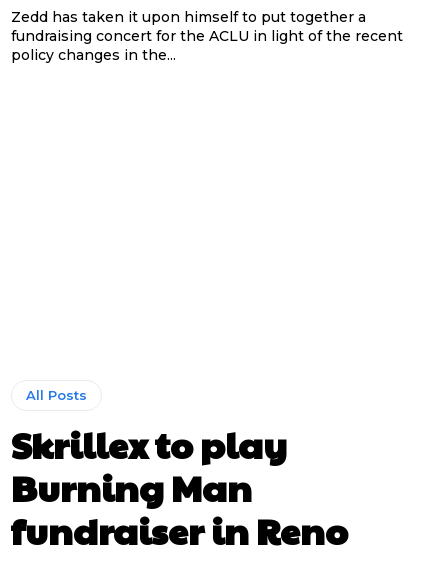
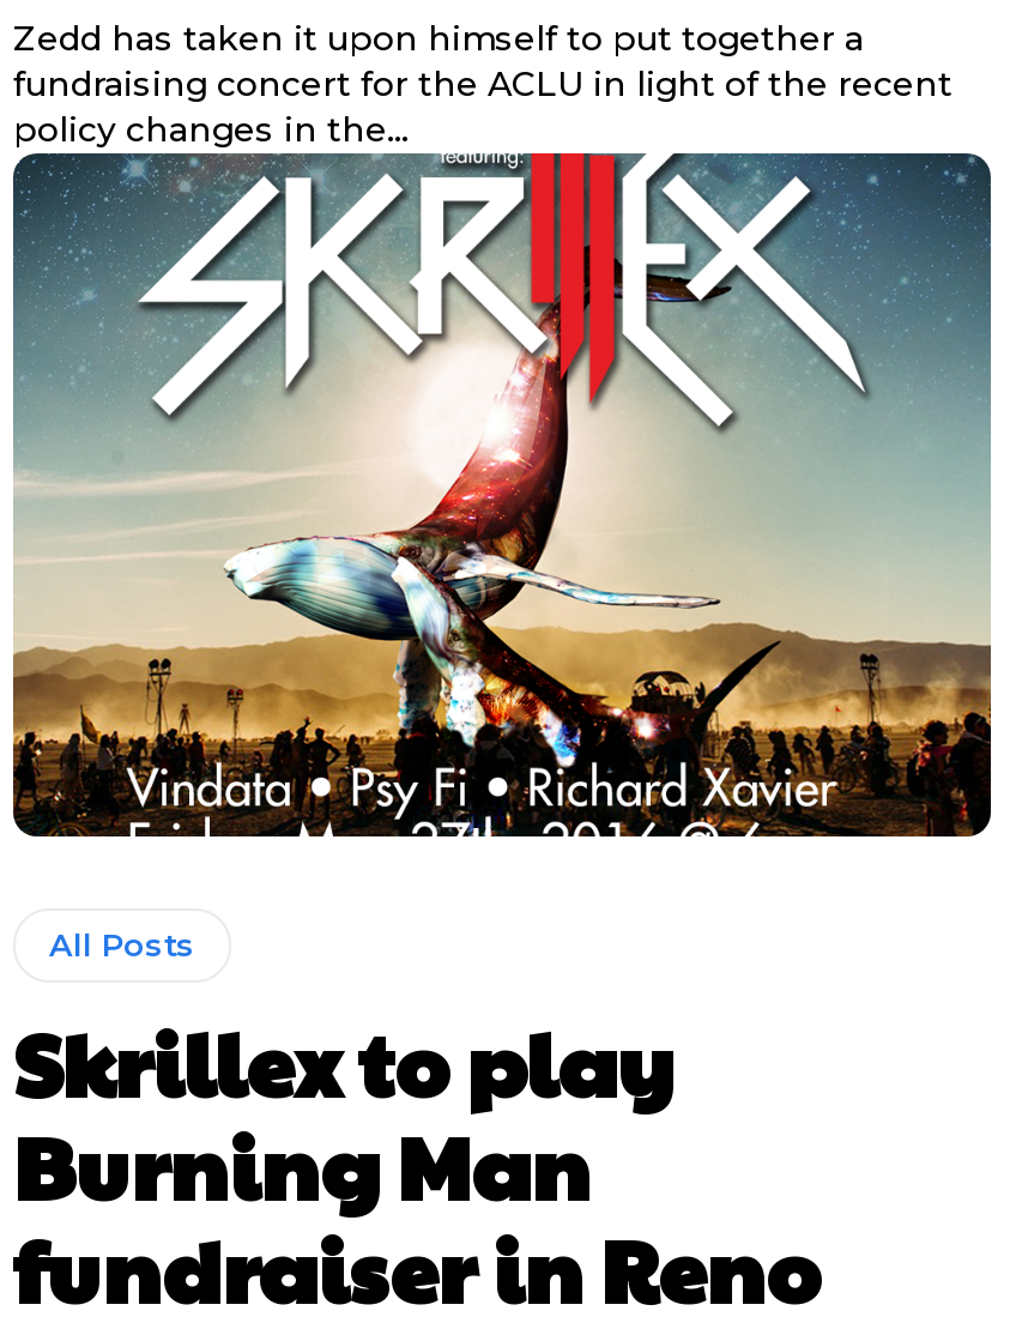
+ [image]
